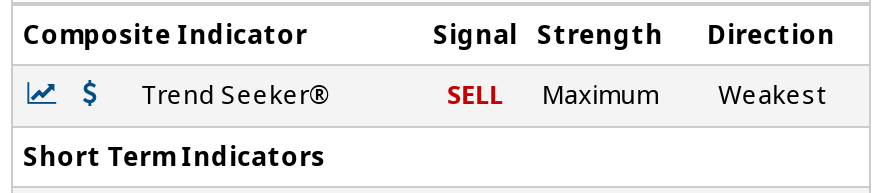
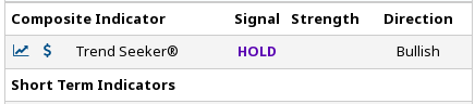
- SELL
- Maximum
- Weakest
+ HOLD
+ Bullish
